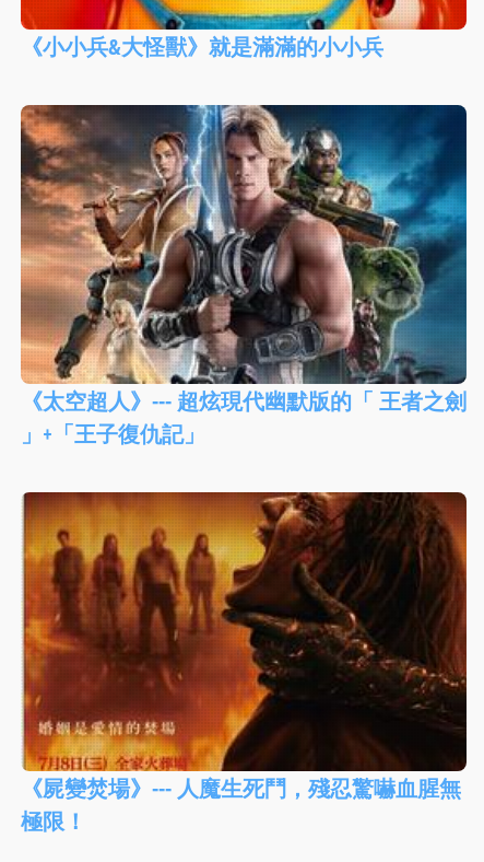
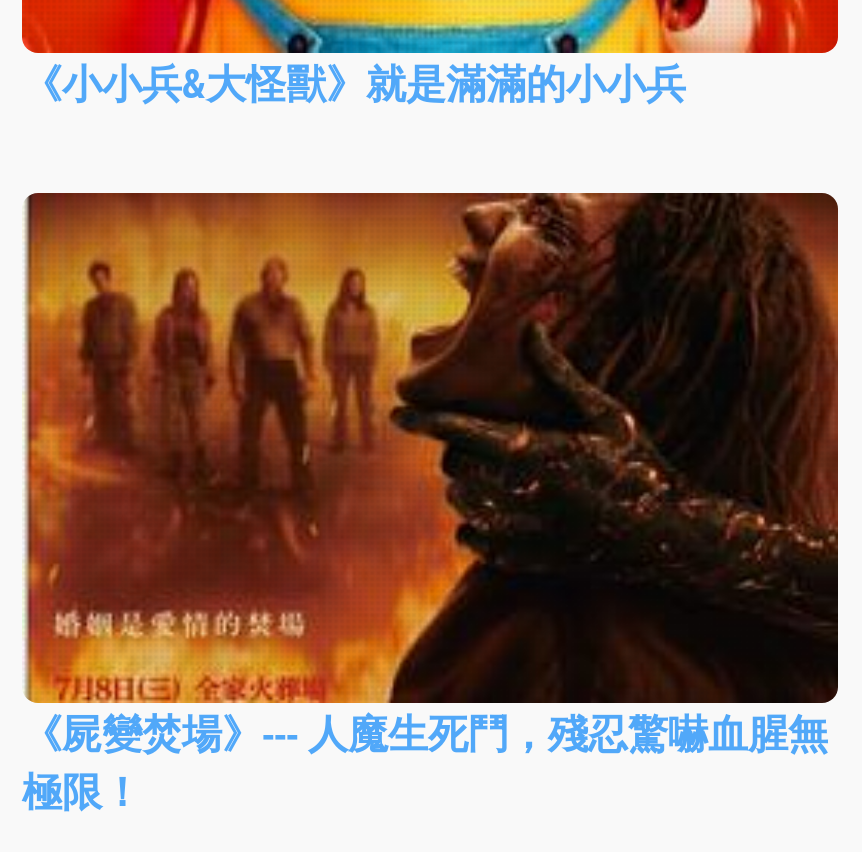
- [image]
- 《太空超人》--- 超炫現代幽默版的「 王者之劍
- 」+「王子復仇記」
